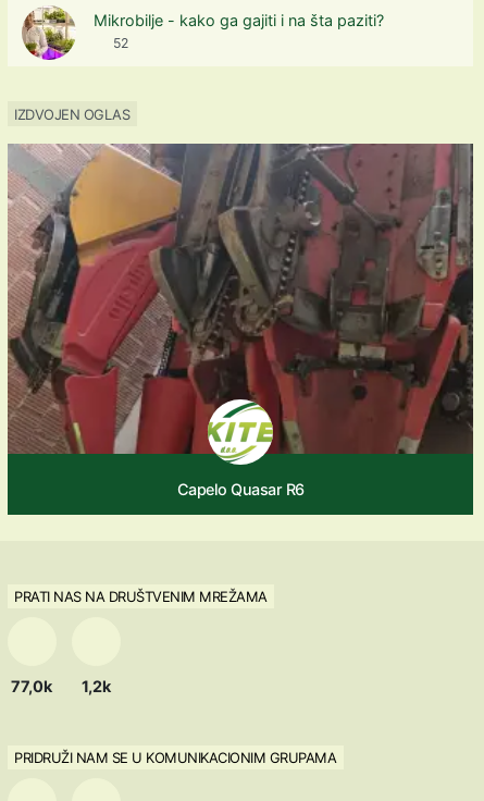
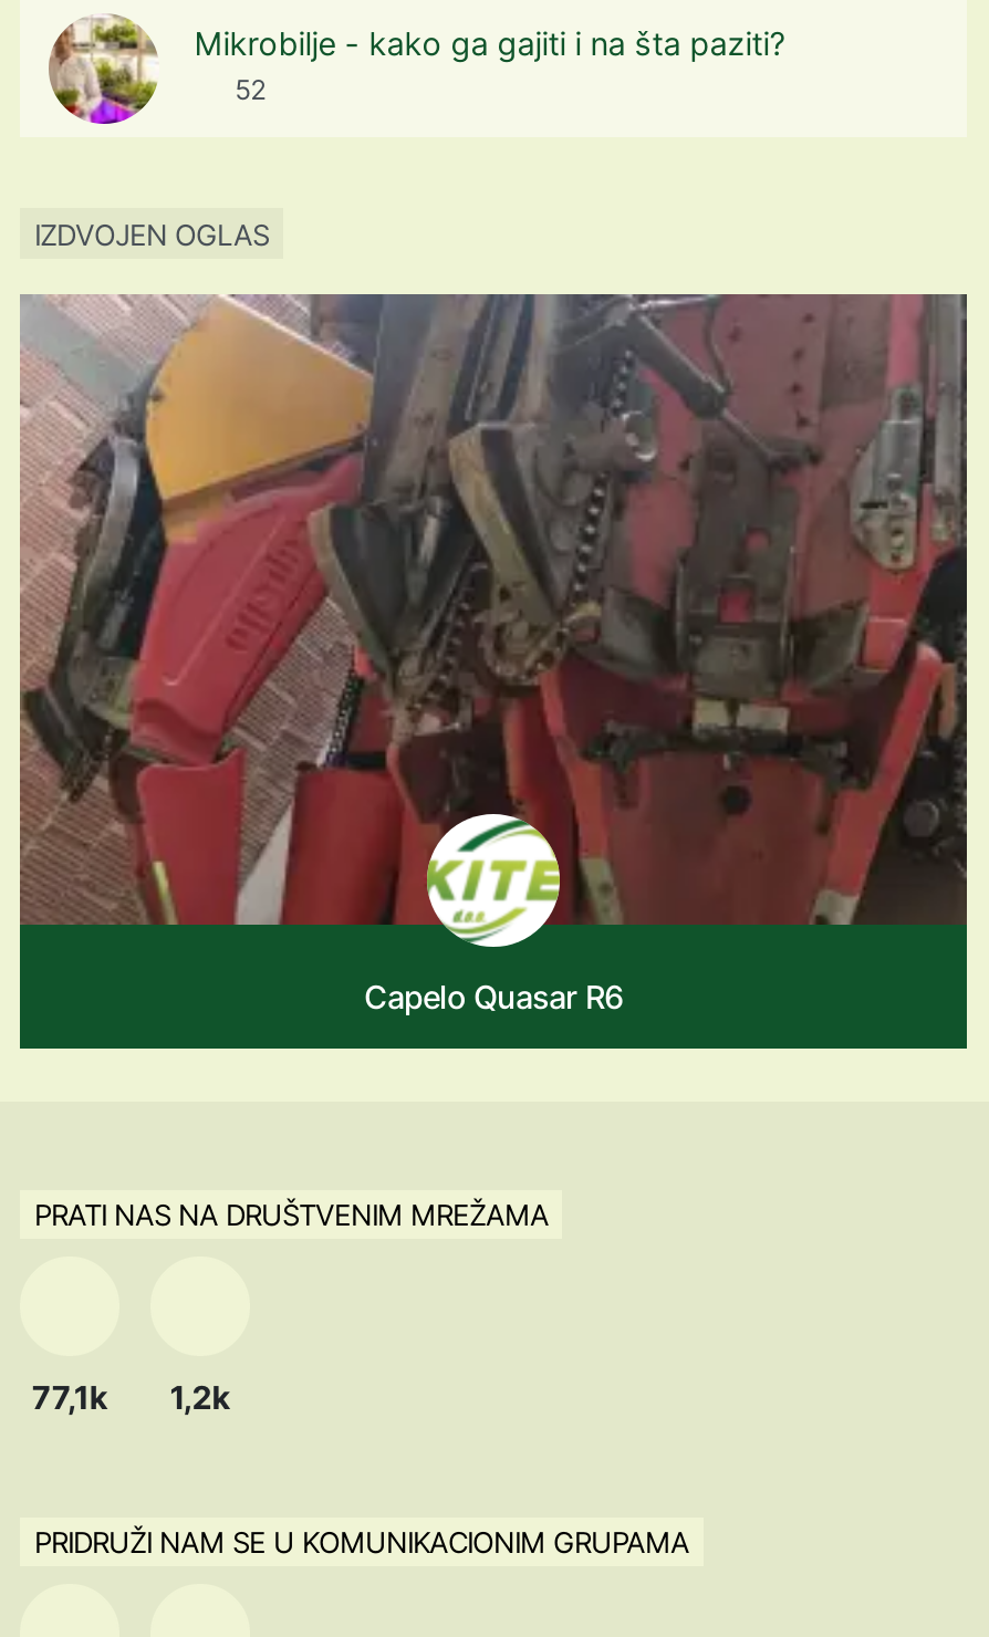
- 77,0k 1,2k
+ 77,1k 1,2k
